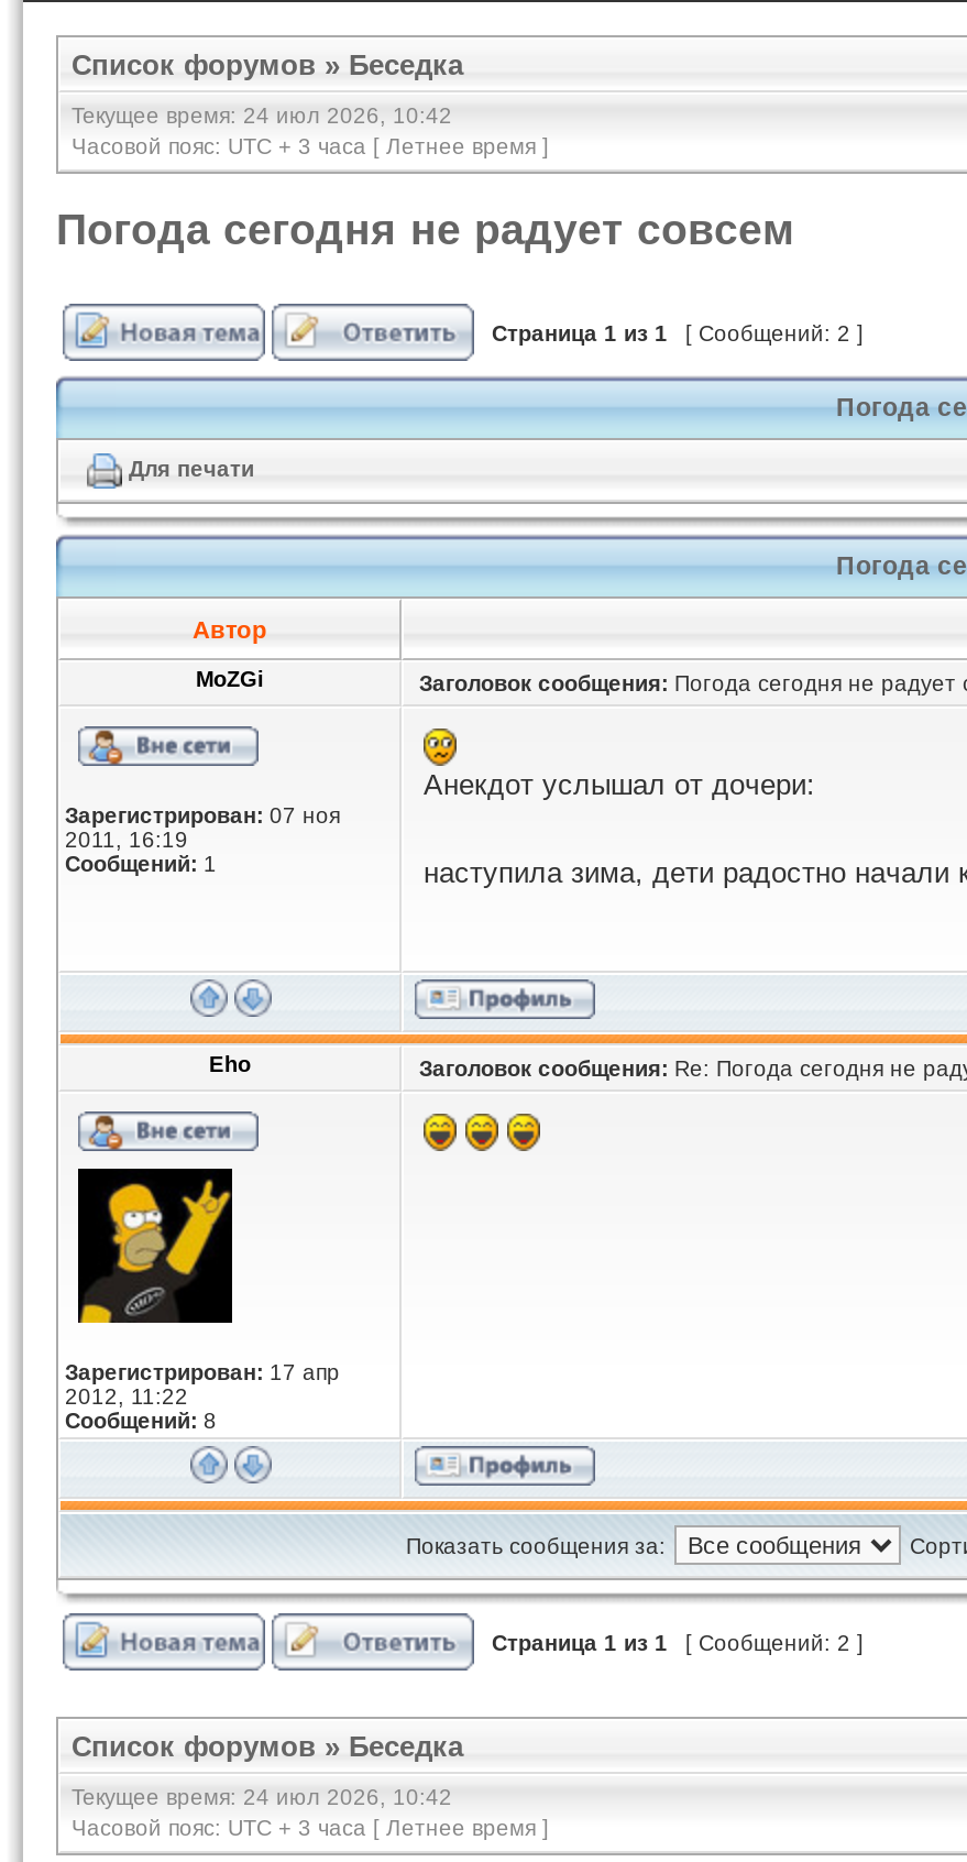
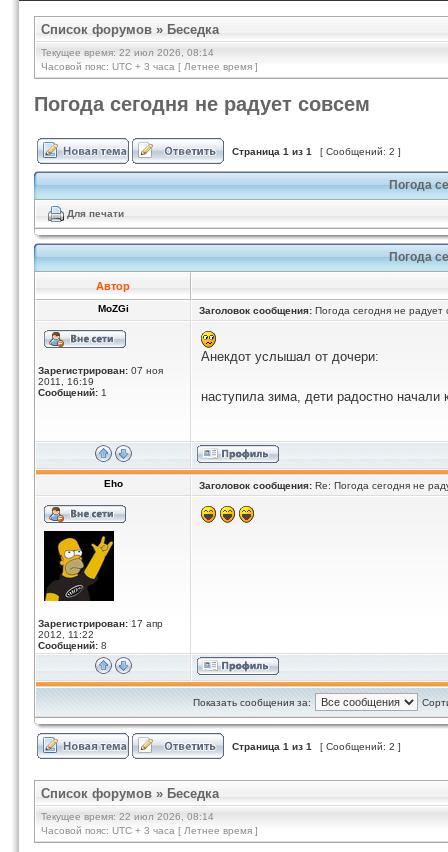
- Текущее время: 24 июл 2026, 10:42
+ Текущее время: 22 июл 2026, 08:14

- Текущее время: 24 июл 2026, 10:42
+ Текущее время: 22 июл 2026, 08:14
